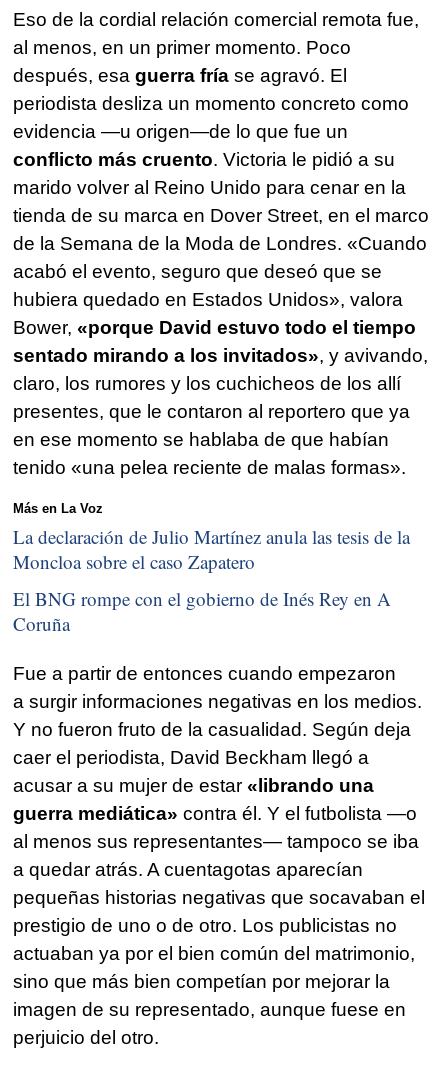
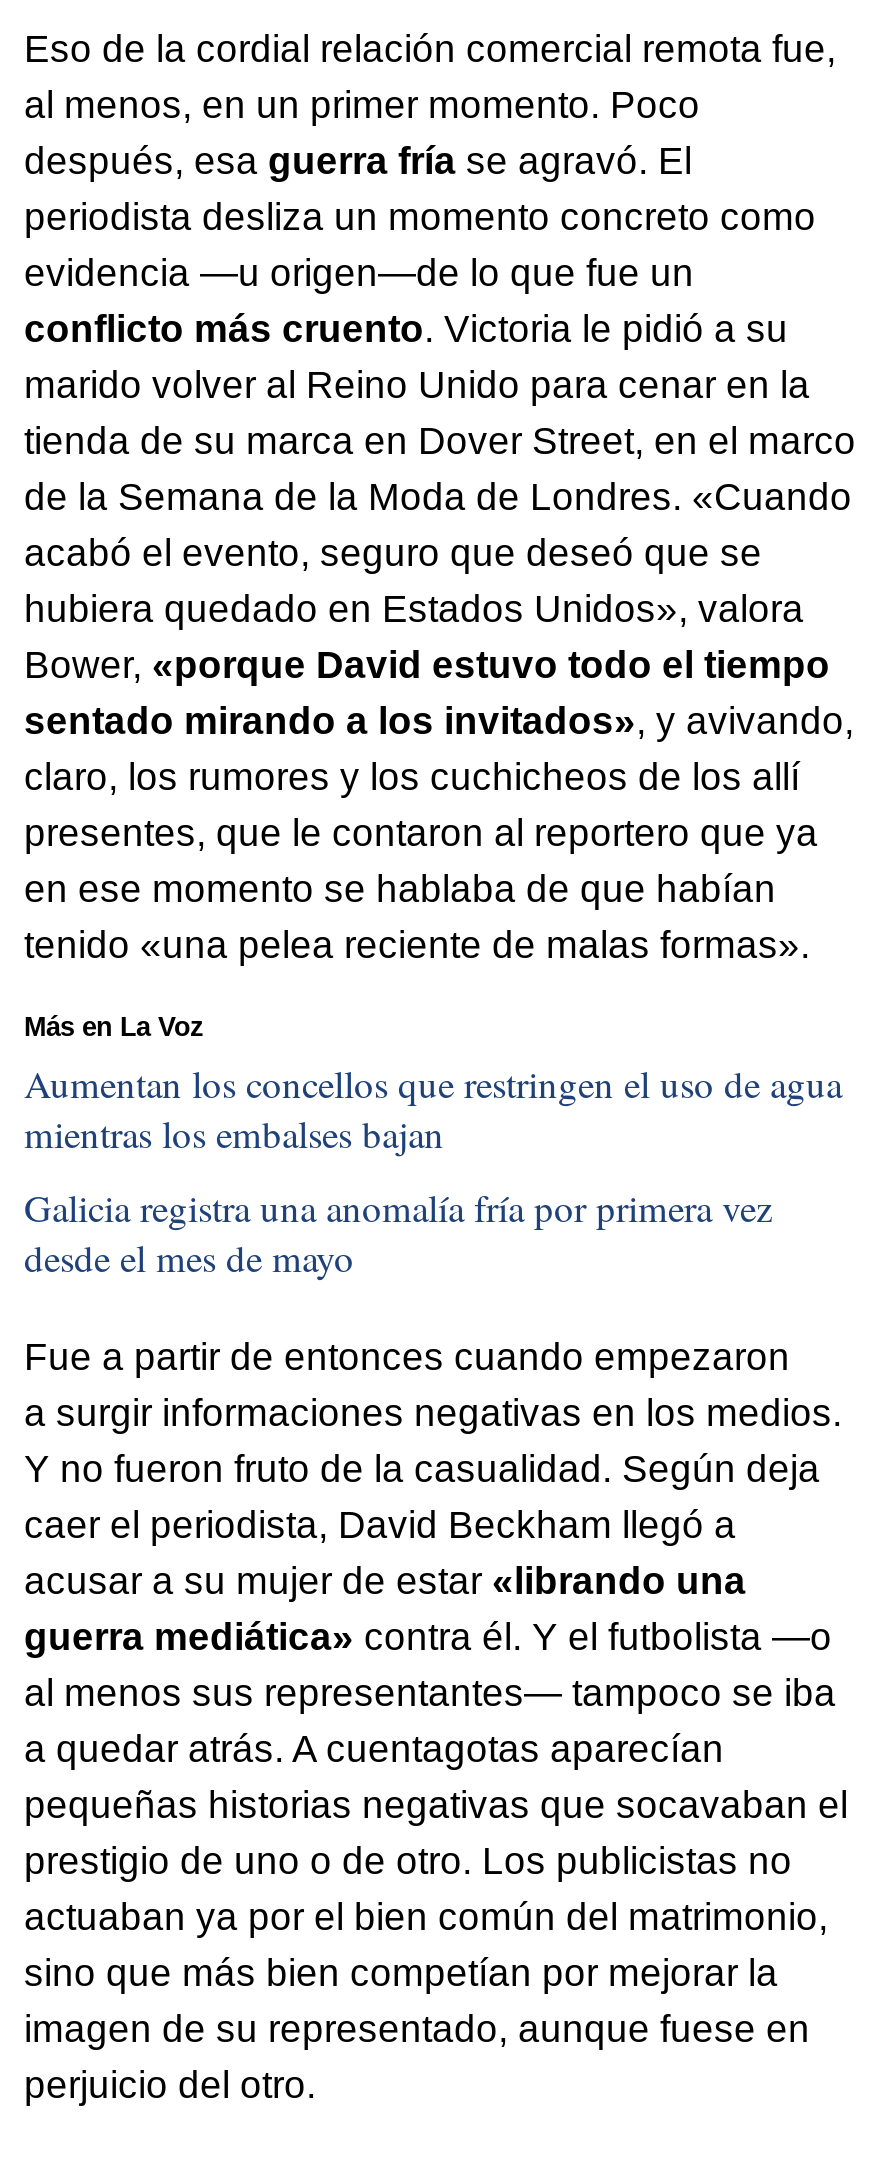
- La declaración de Julio Martínez anula las tesis de la
- Moncloa sobre el caso Zapatero
+ Aumentan los concellos que restringen el uso de agua
+ mientras los embalses bajan

- El BNG rompe con el gobierno de Inés Rey en A
- Coruña
+ Galicia registra una anomalía fría por primera vez
+ desde el mes de mayo
